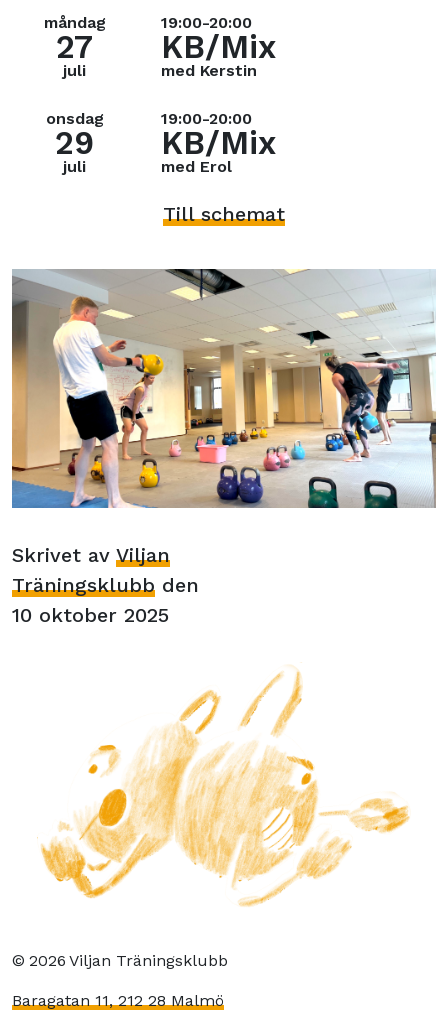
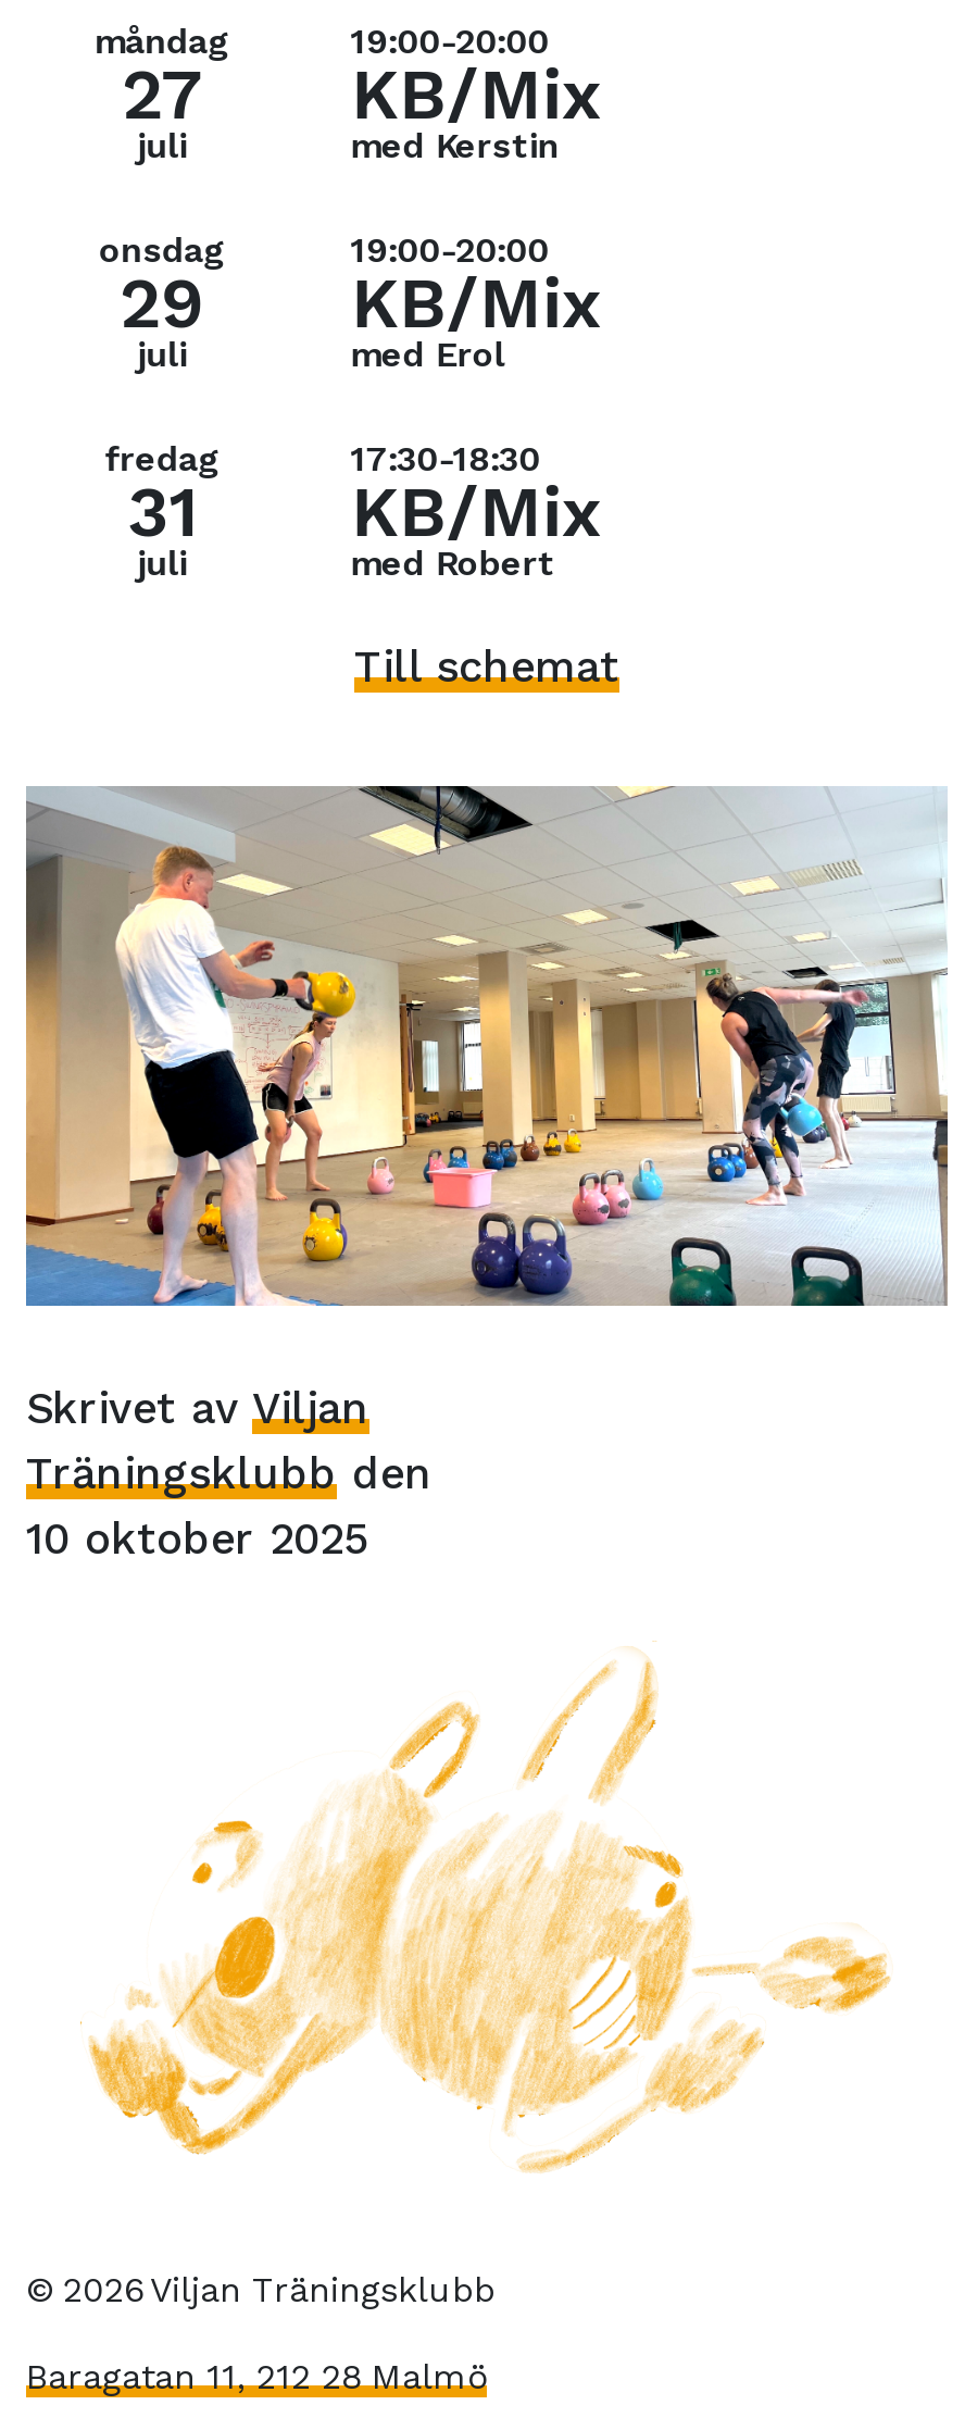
+ fredag
+ 31
+ juli

+ 17:30-18:30
+ KB/Mix
+ med Robert
